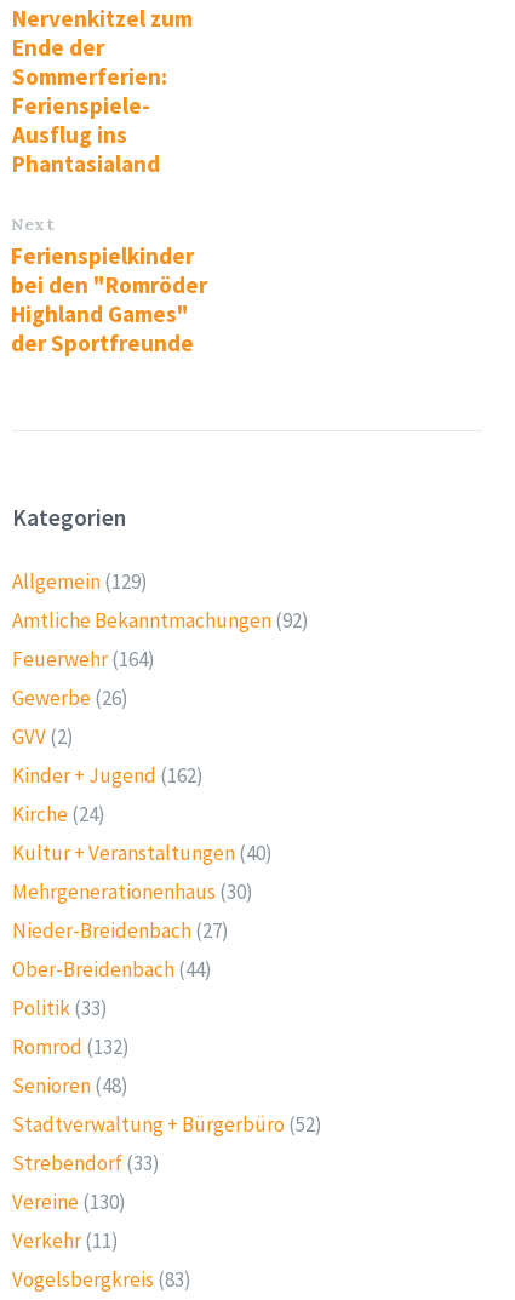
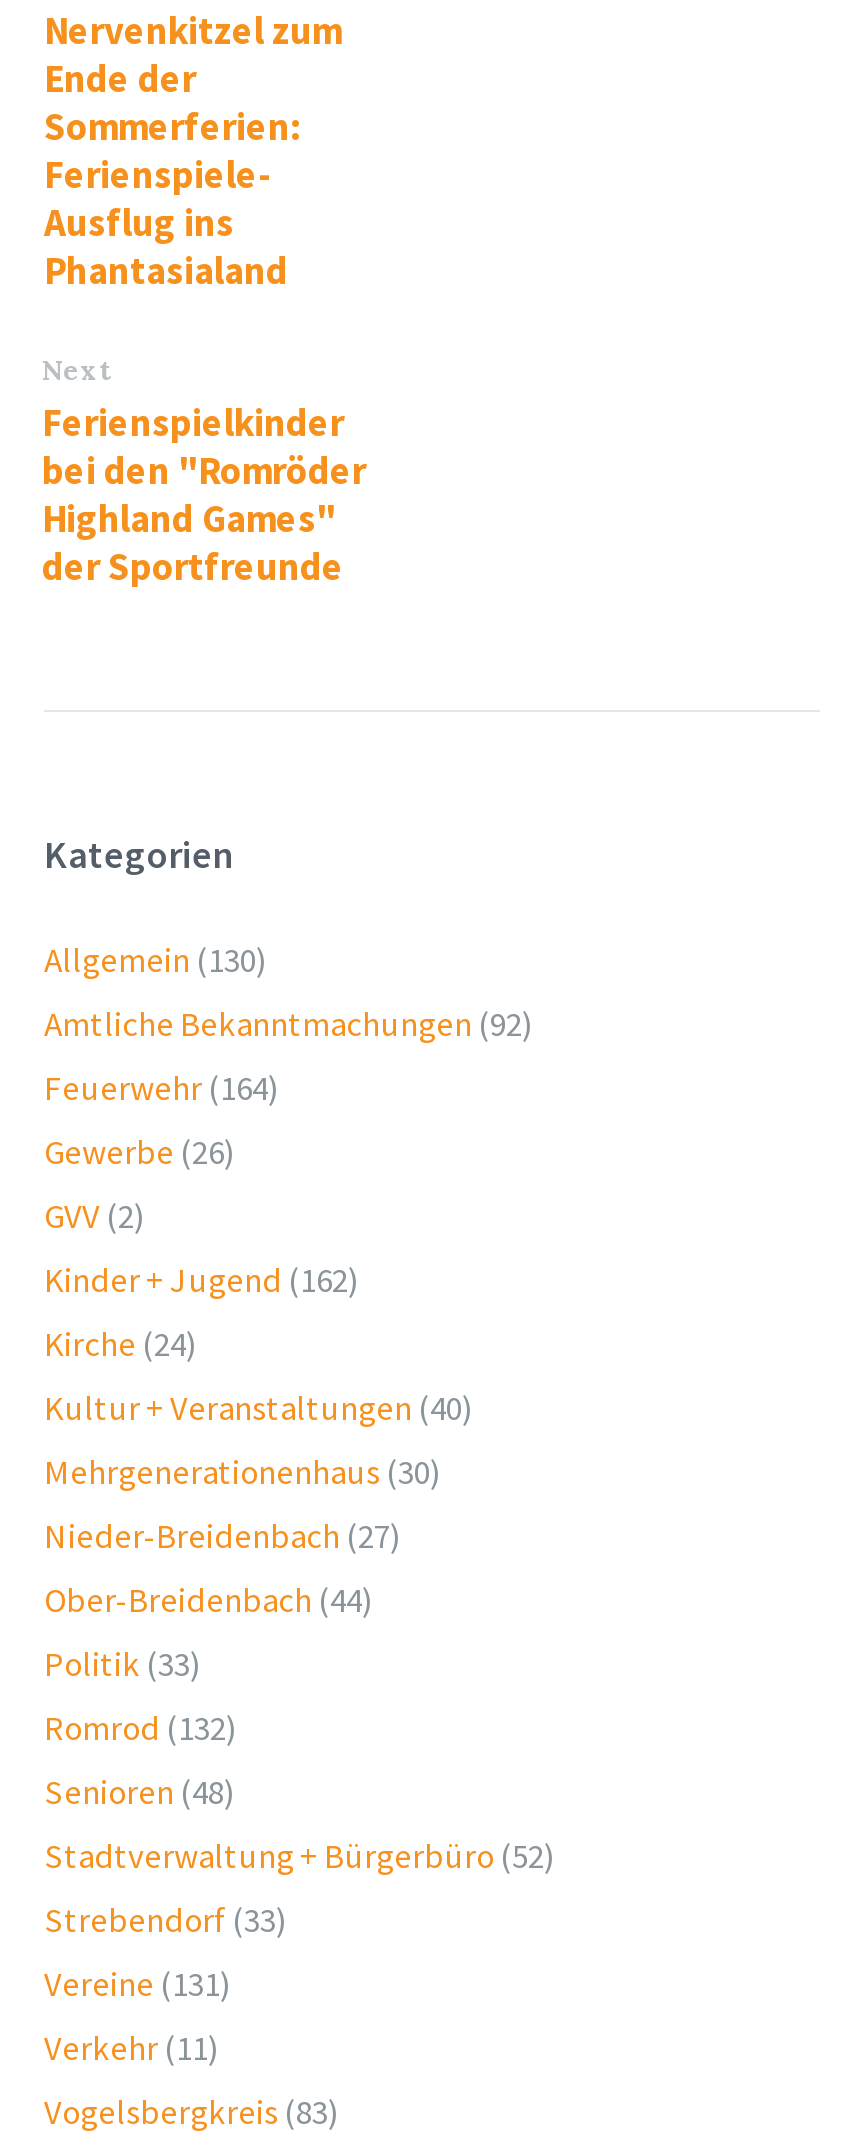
- Allgemein (129)
+ Allgemein (130)

- Vereine (130)
+ Vereine (131)
